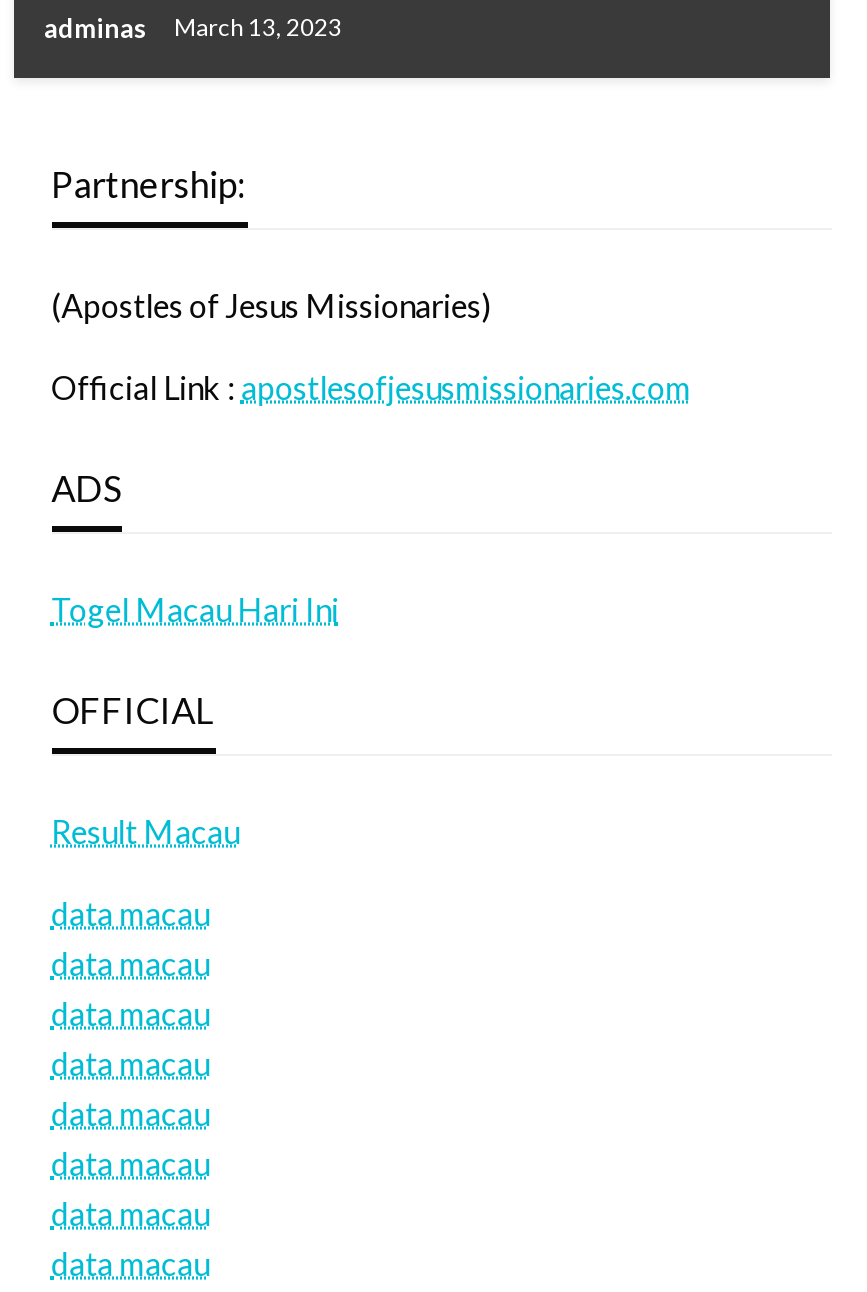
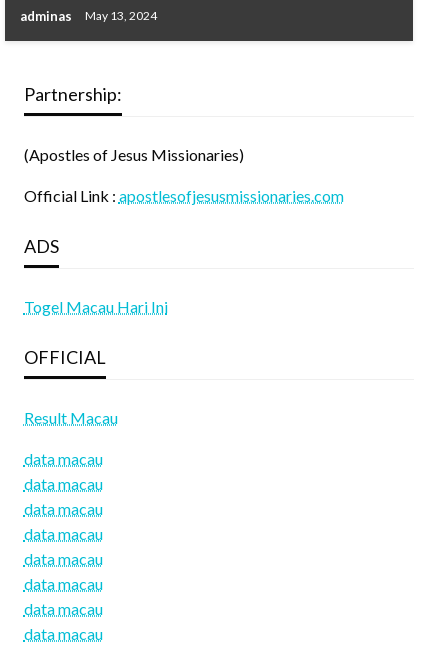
- adminas March 13, 2023
+ adminas May 13, 2024
